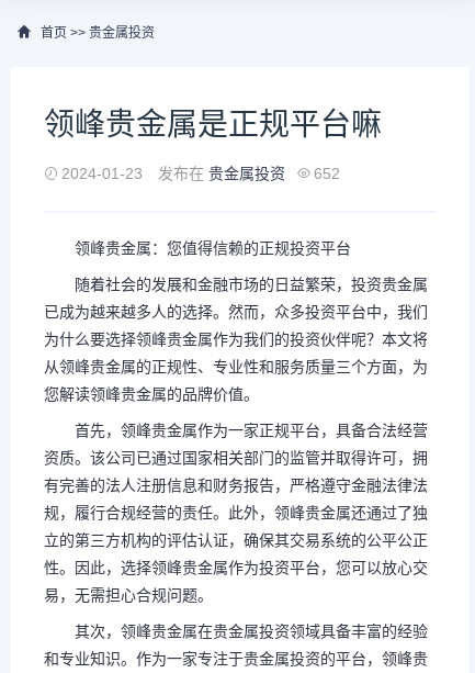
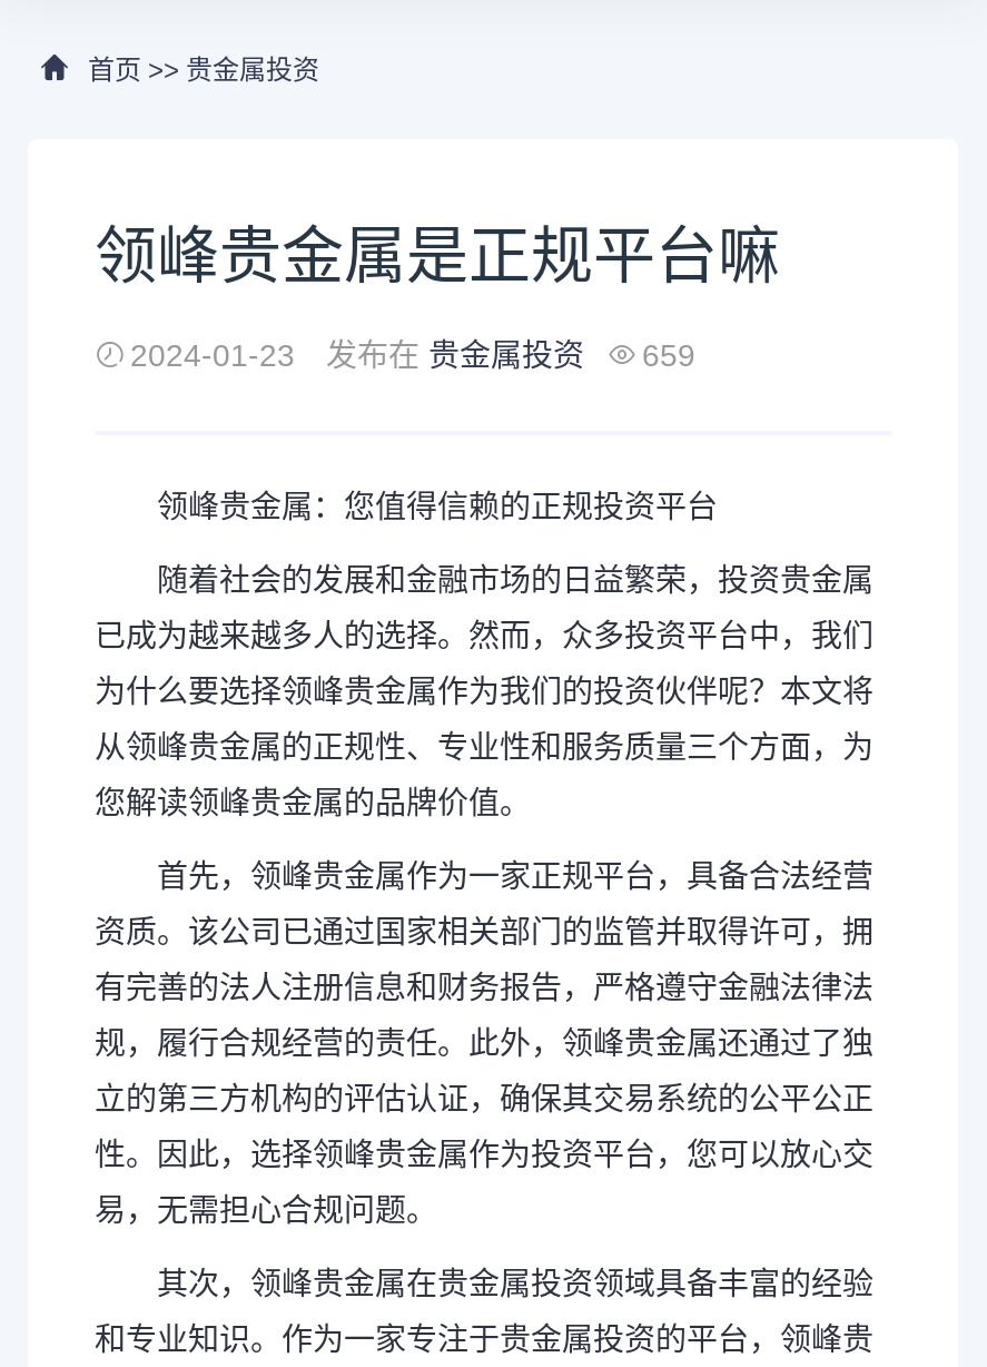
- 2024-01-23 发布在贵金属投资 652
+ 2024-01-23 发布在贵金属投资 659
